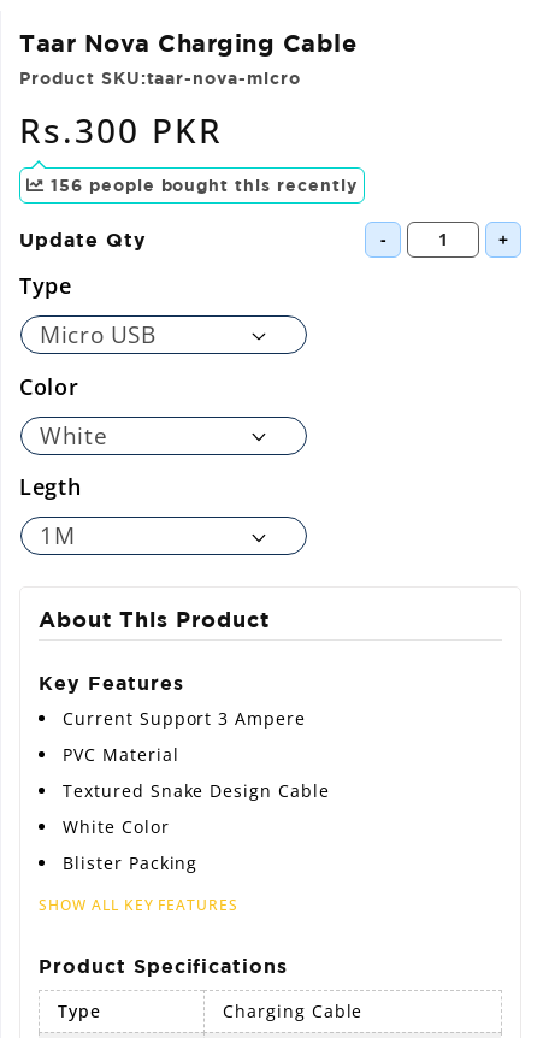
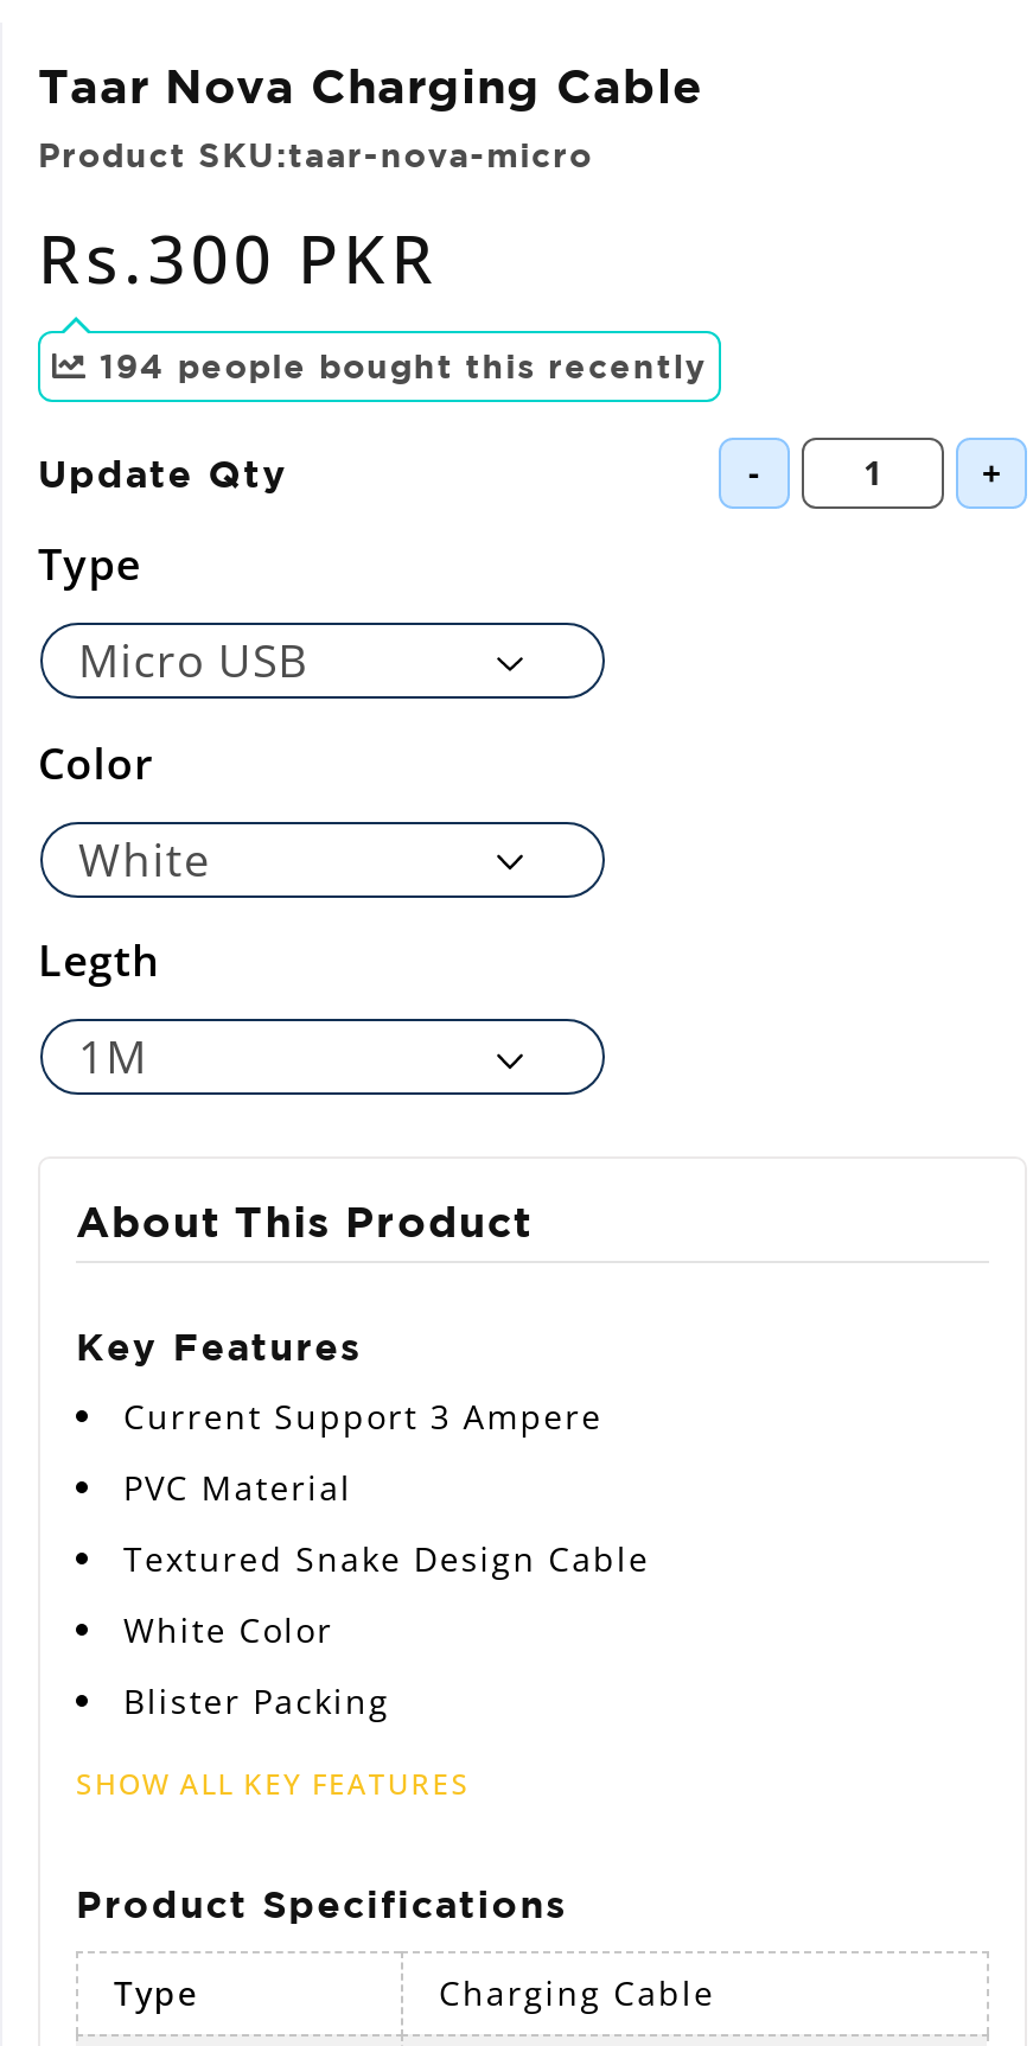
- 156 people bought this recently
+ 194 people bought this recently
